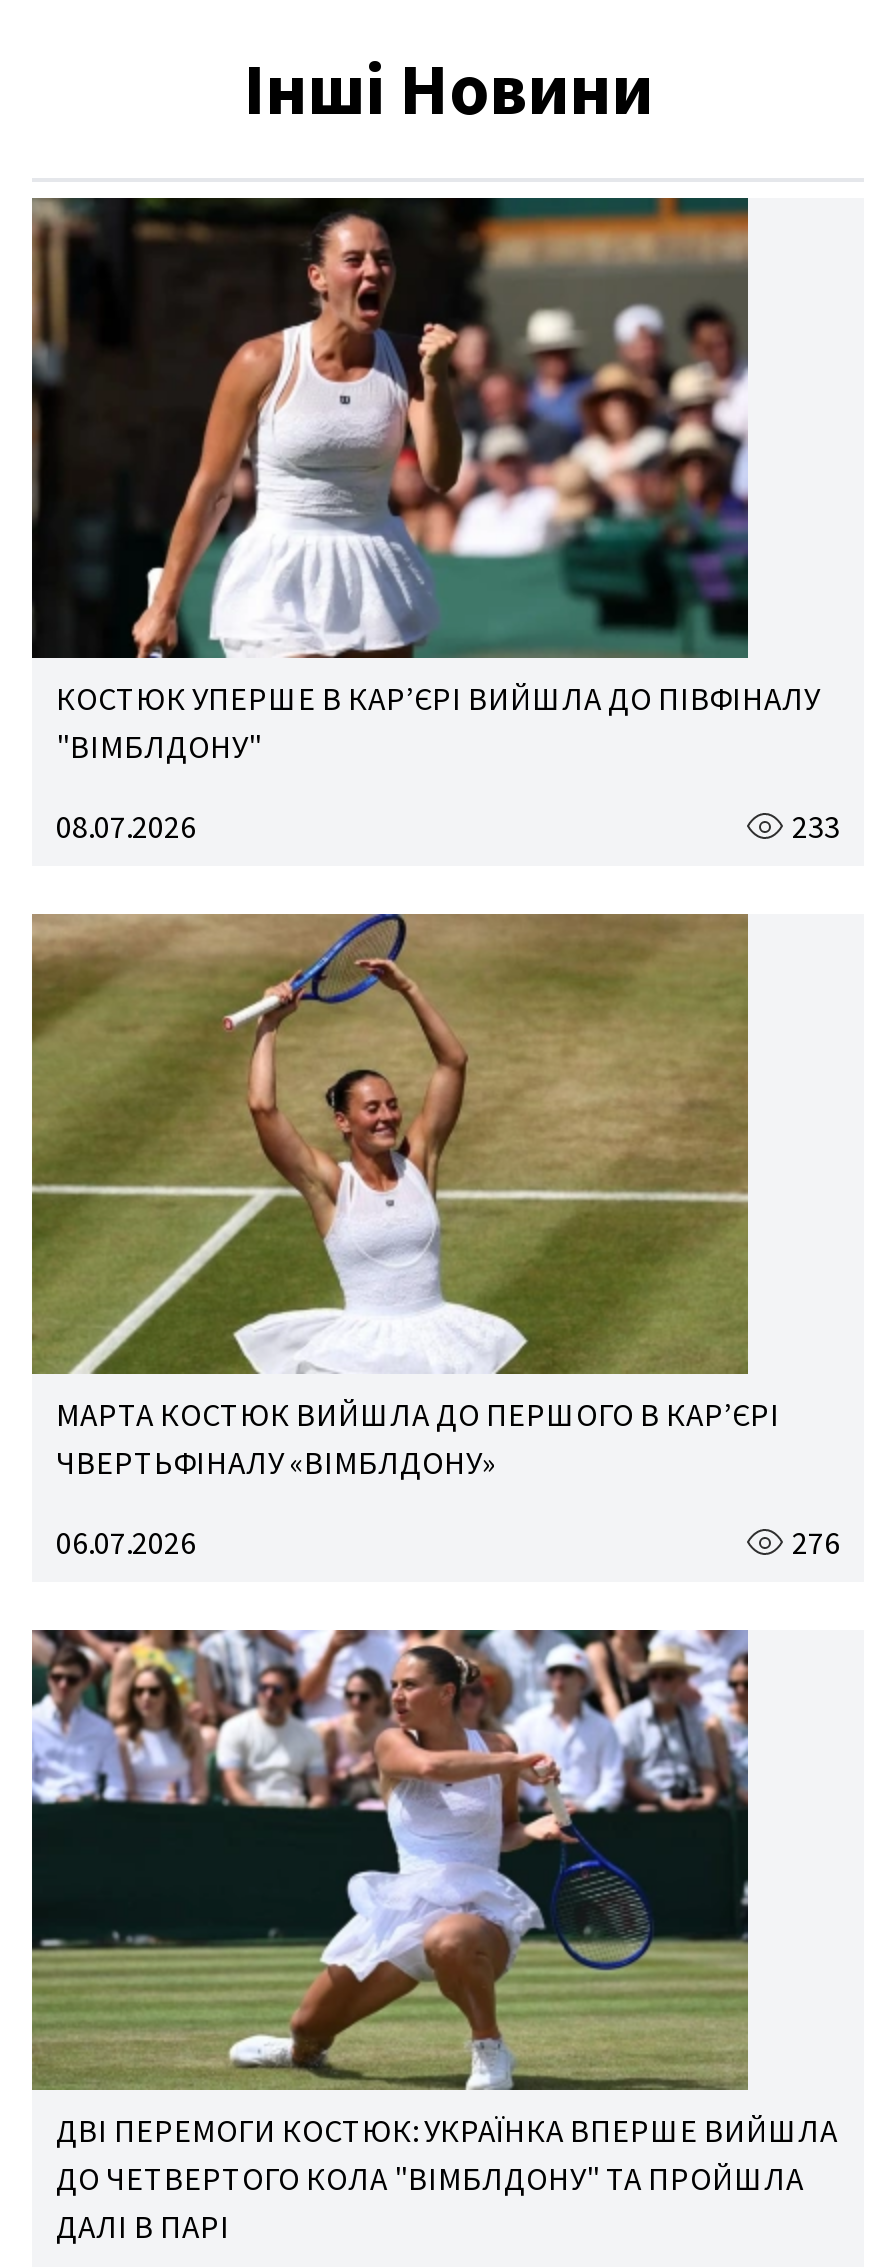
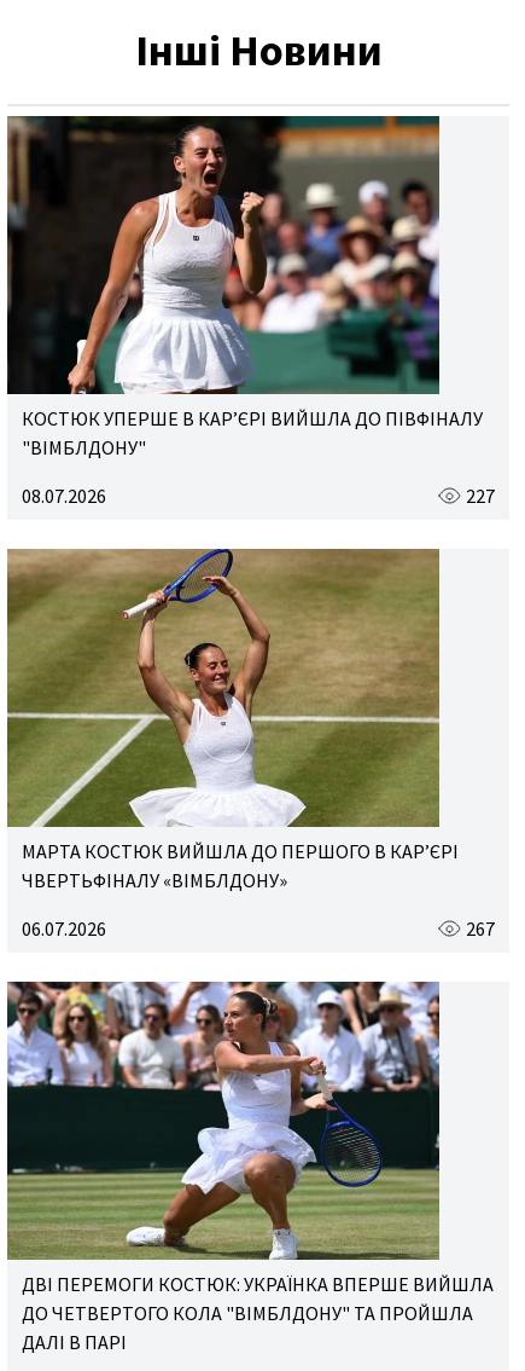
- 233
+ 227

- 276
+ 267
